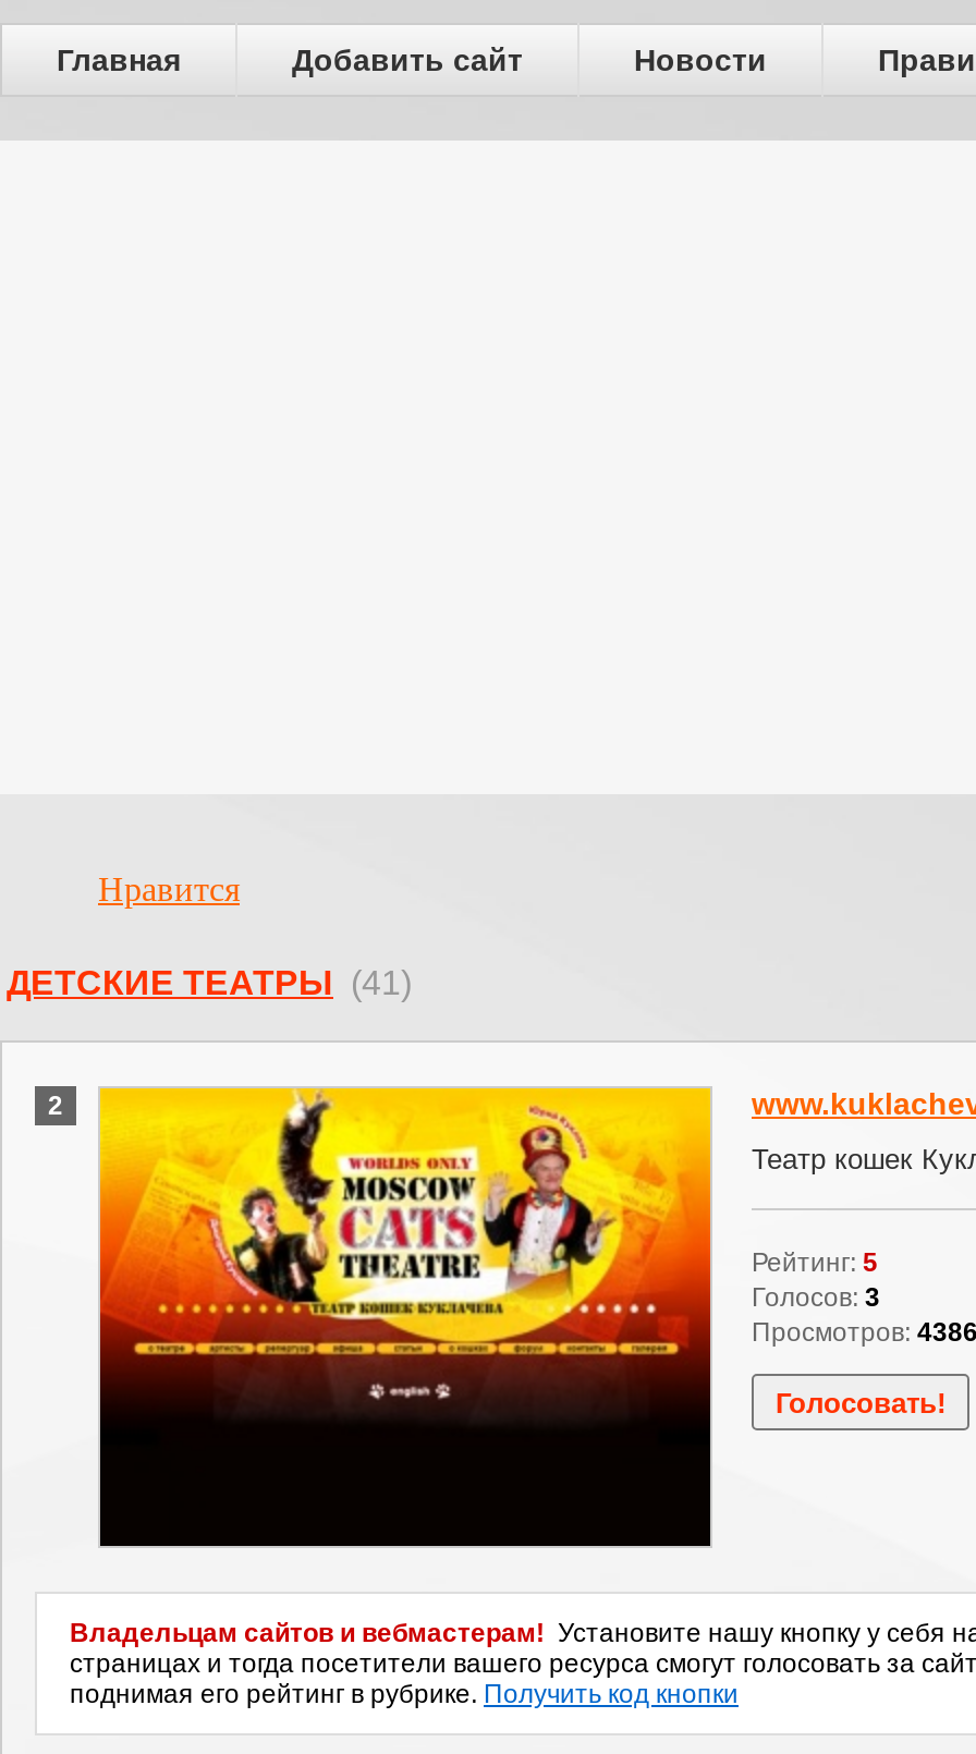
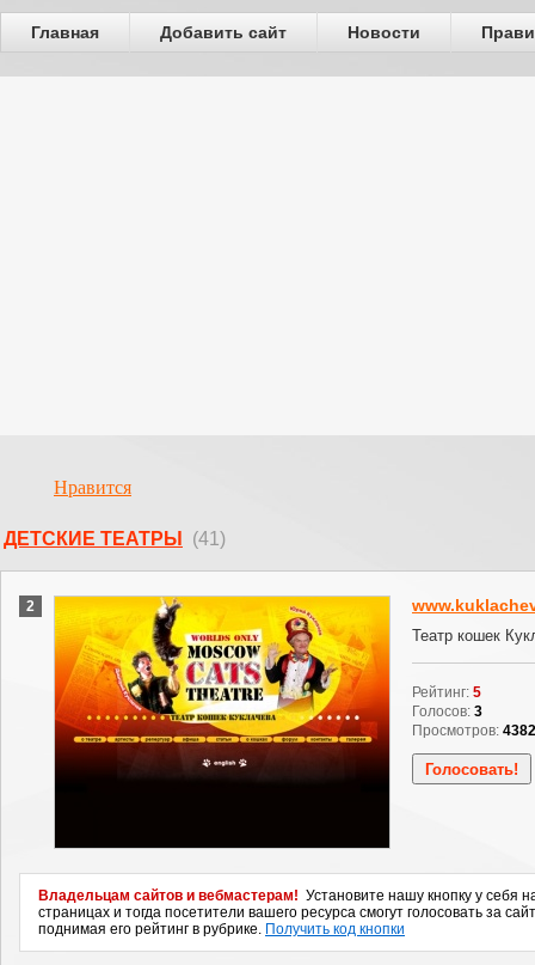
- Просмотров: 4386
+ Просмотров: 4382
